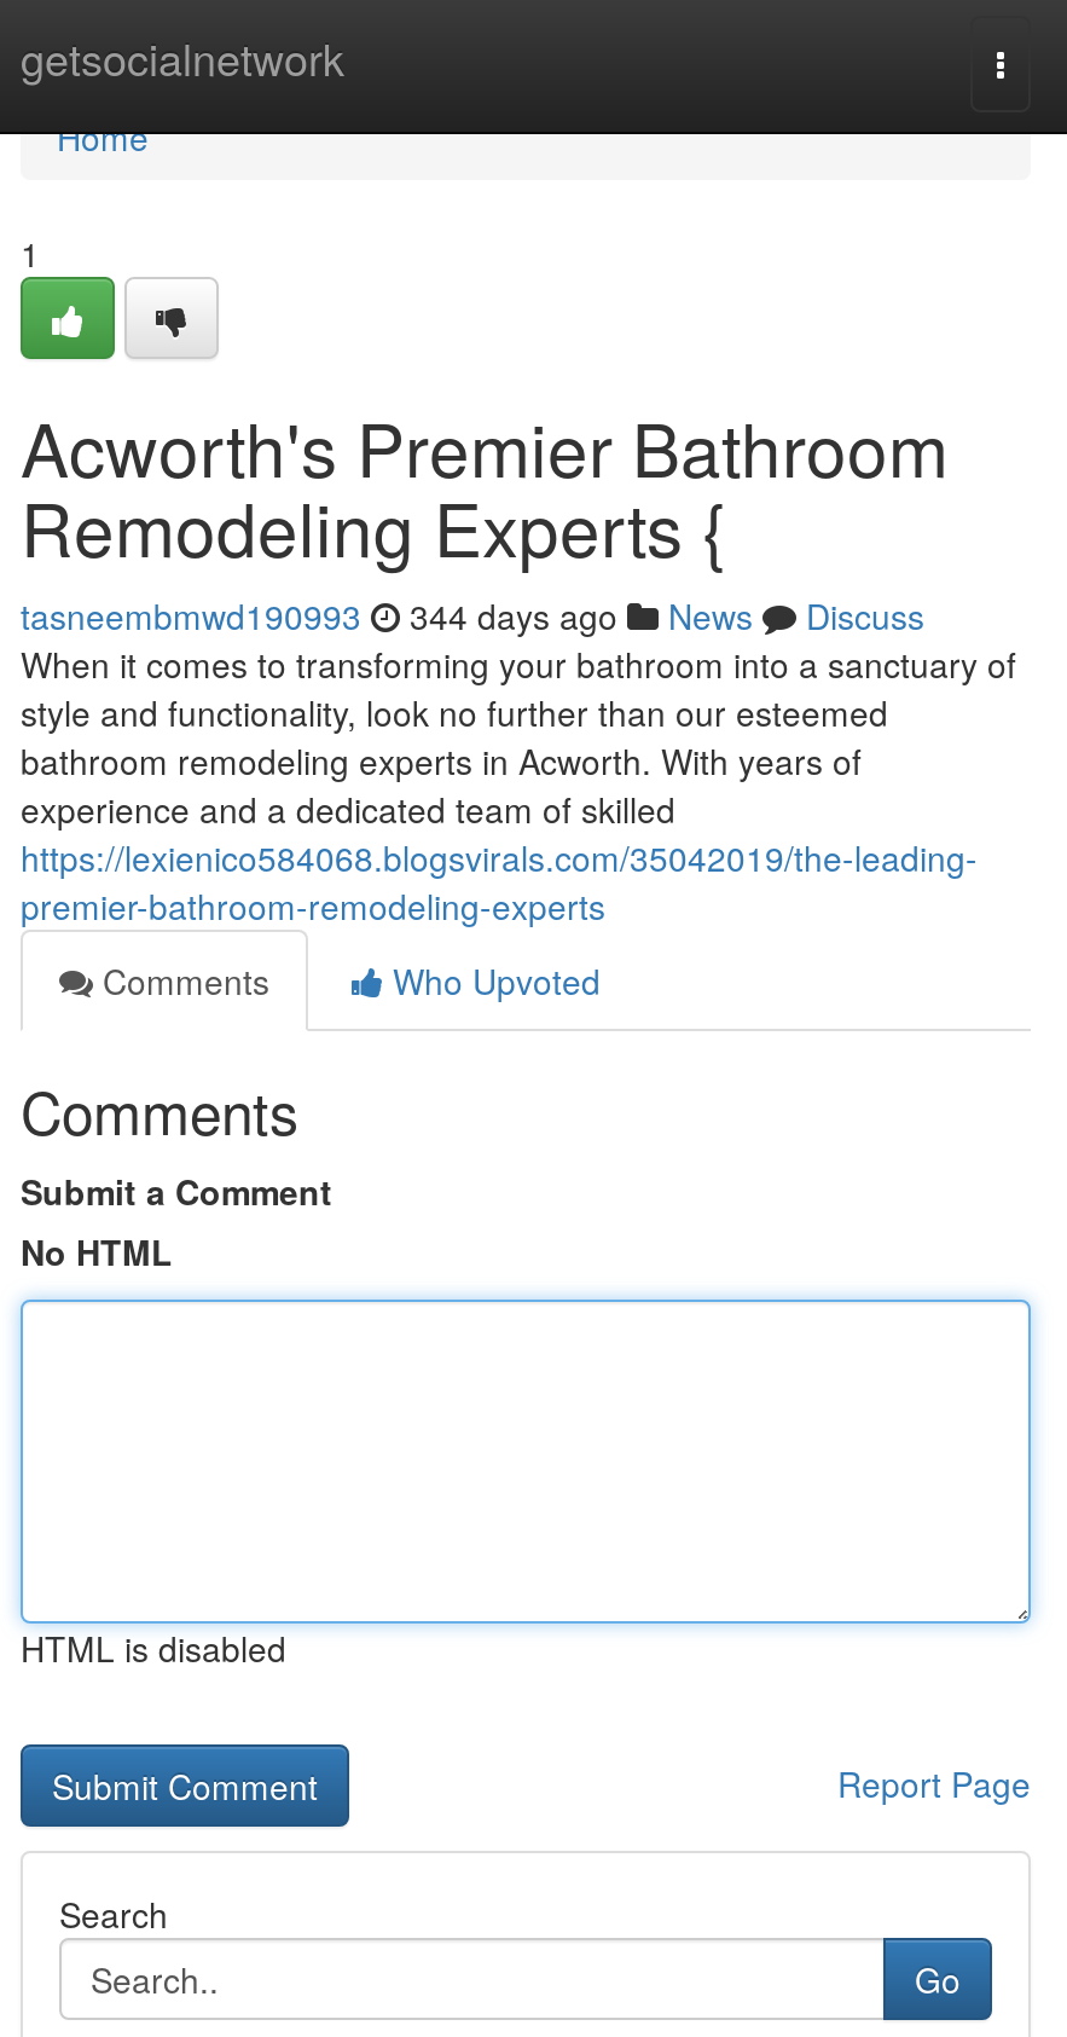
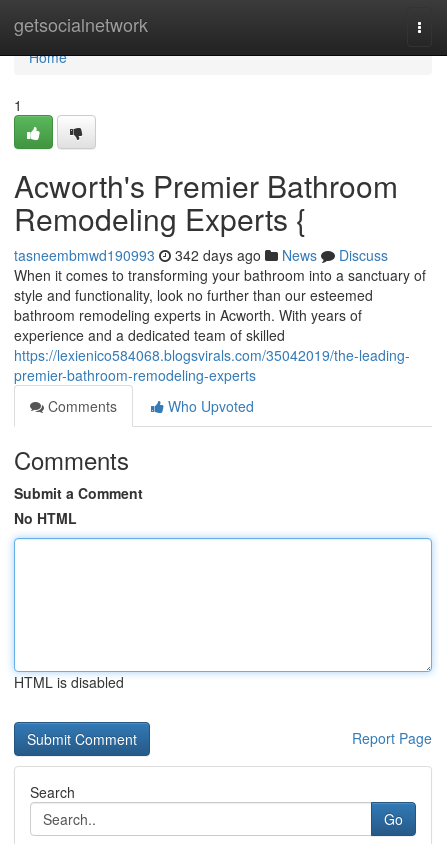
- tasneembmwd190993 344 days ago News Discuss
+ tasneembmwd190993 342 days ago News Discuss
